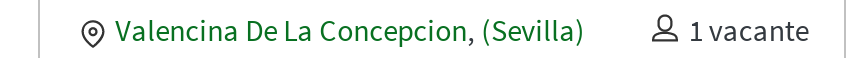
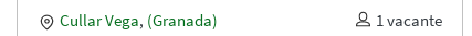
- Valencina De La Concepcion, (Sevilla)
+ Cullar Vega, (Granada)
